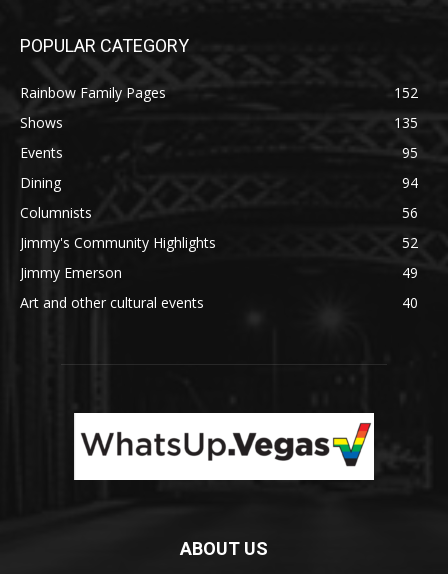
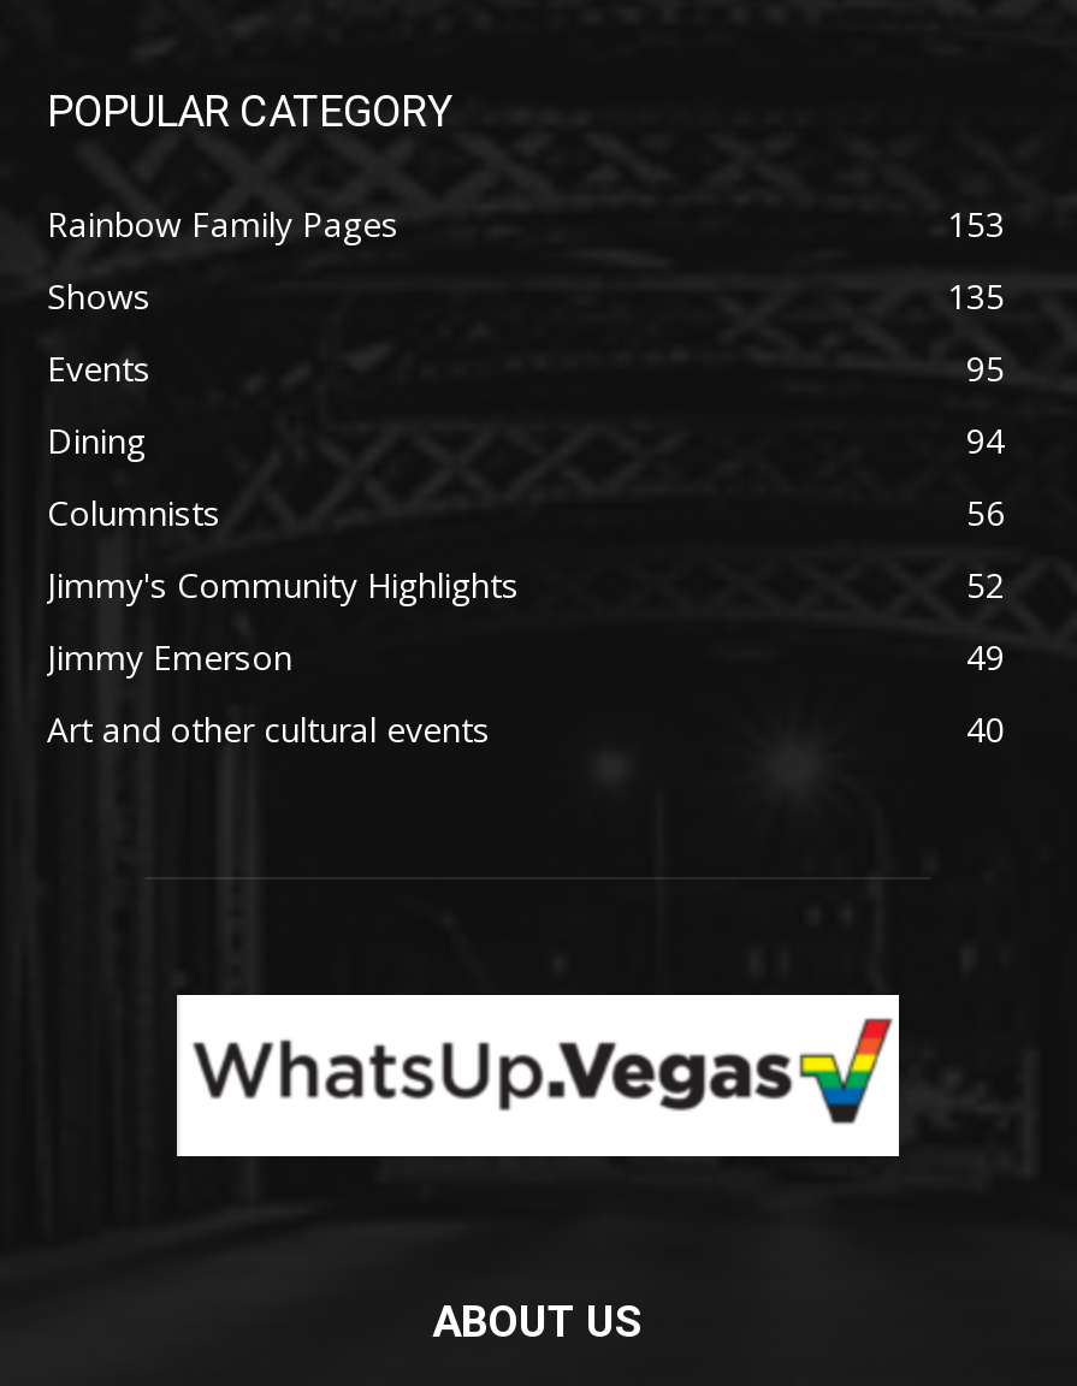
- 152
+ 153
